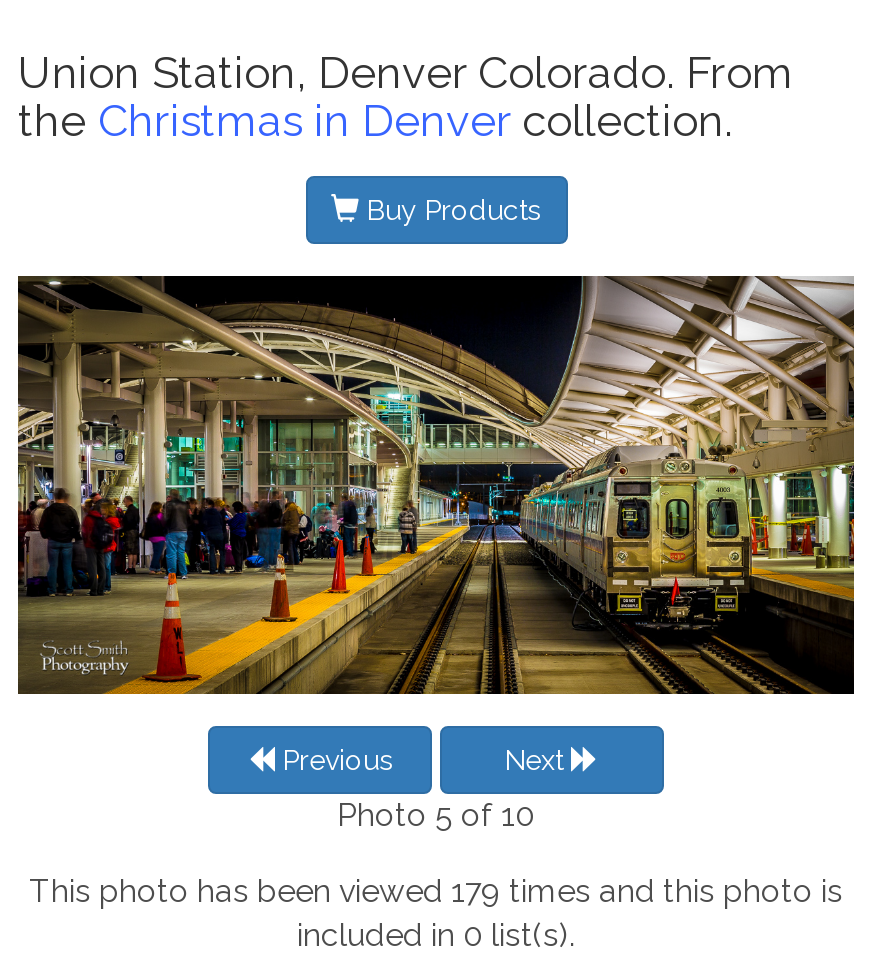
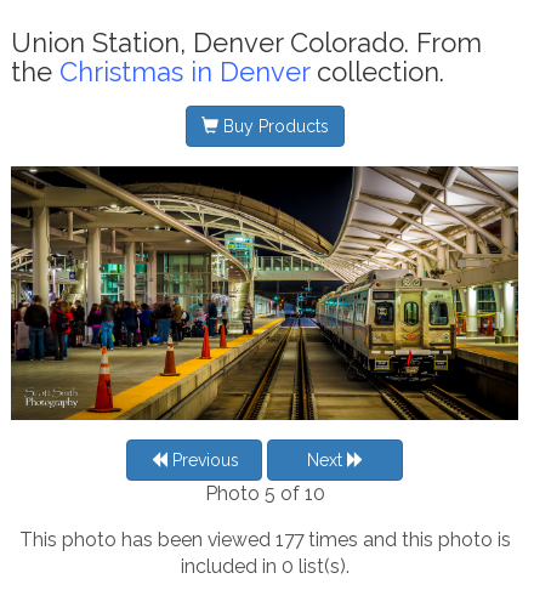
- This photo has been viewed 179 times and this photo is
+ This photo has been viewed 177 times and this photo is
